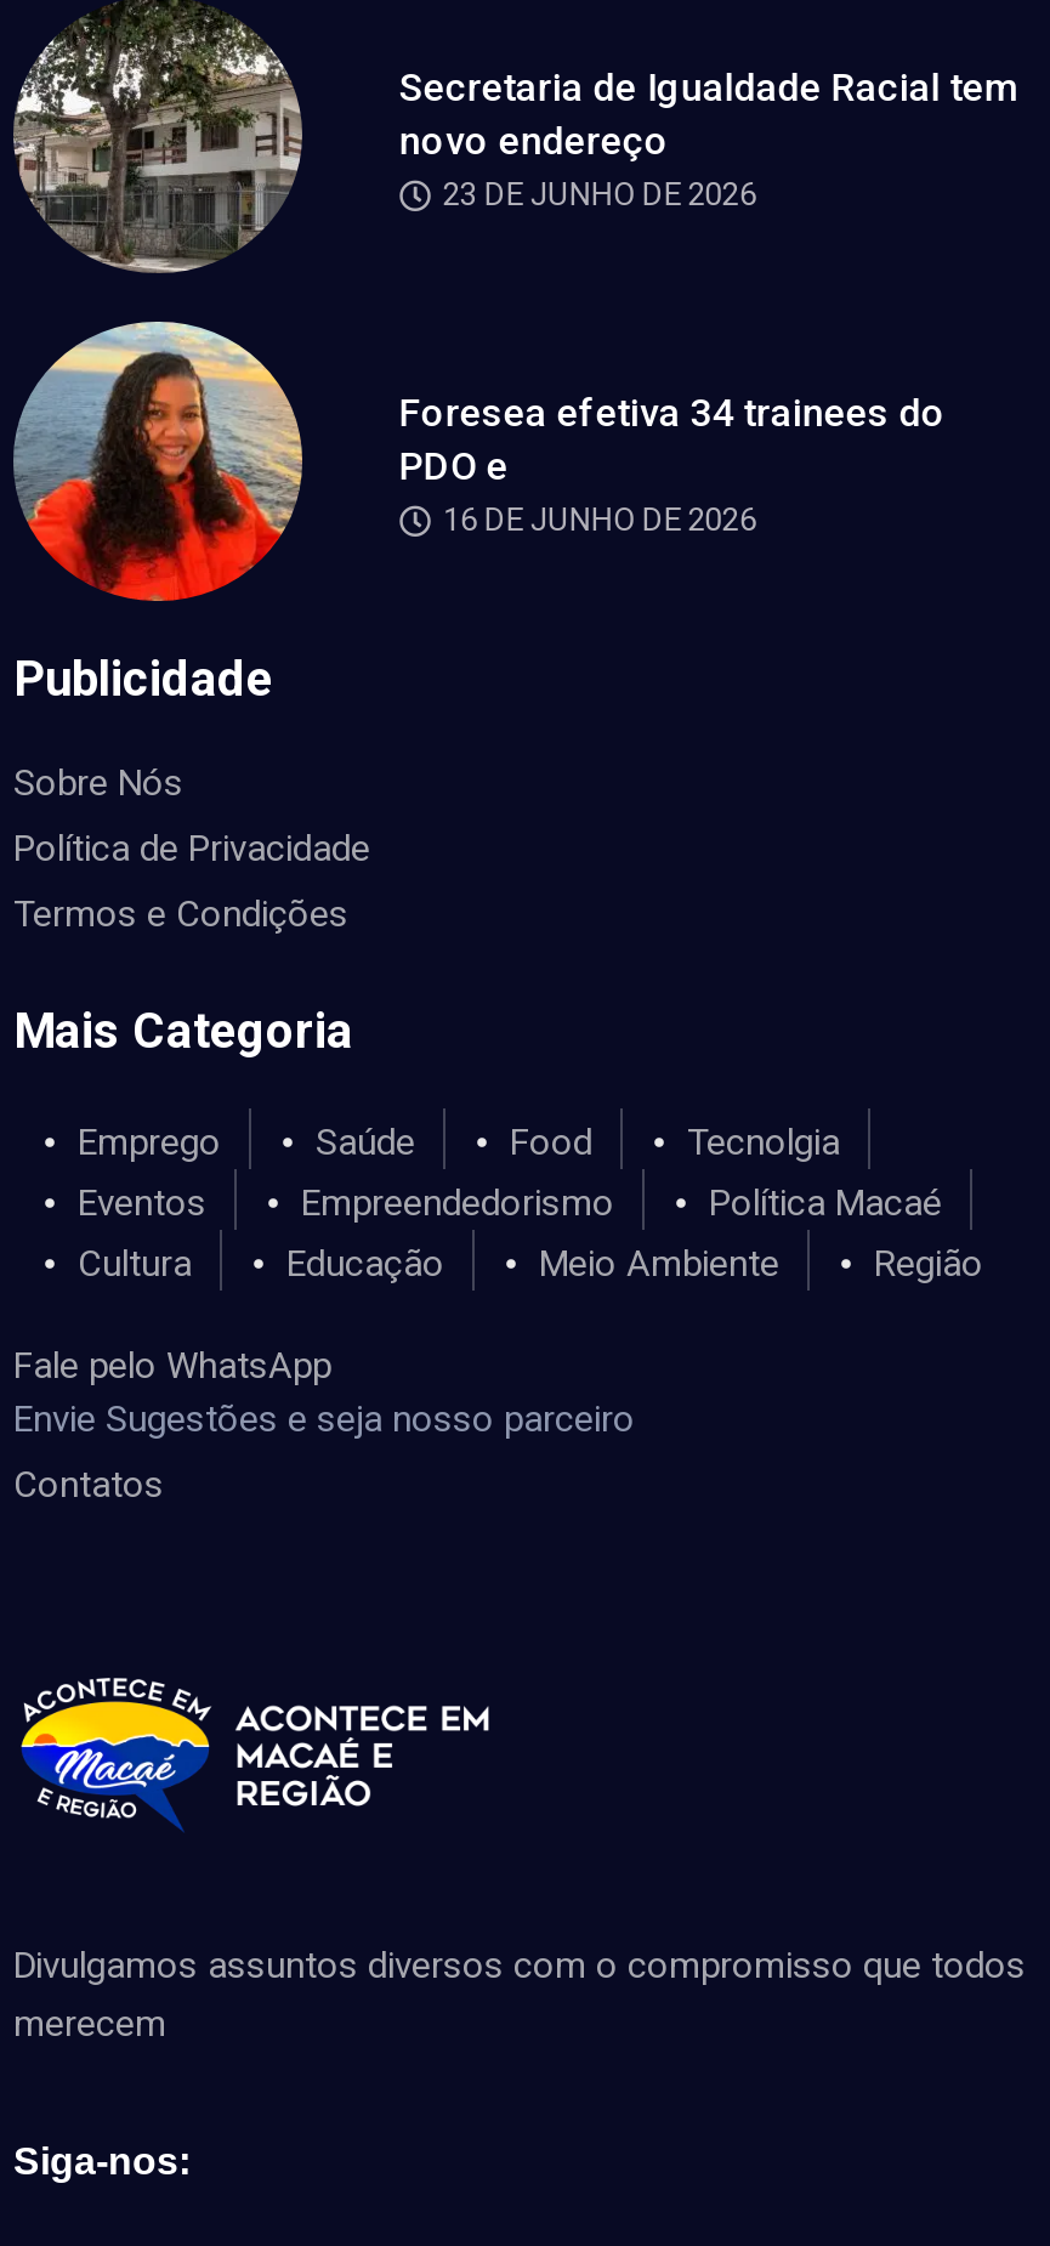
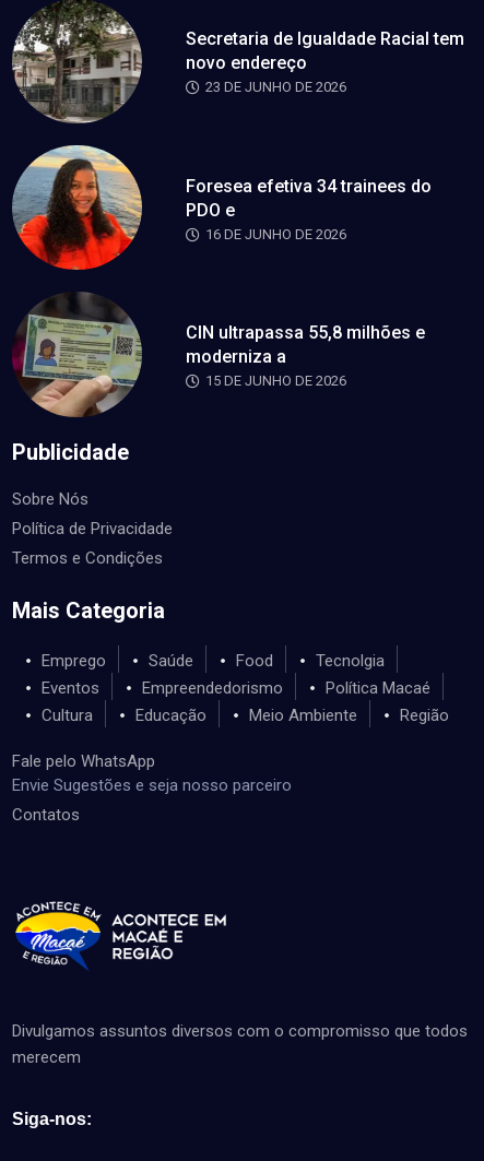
+ [image]
+ CIN ultrapassa 55,8 milhões e
+ moderniza a
+ 15 DE JUNHO DE 2026
